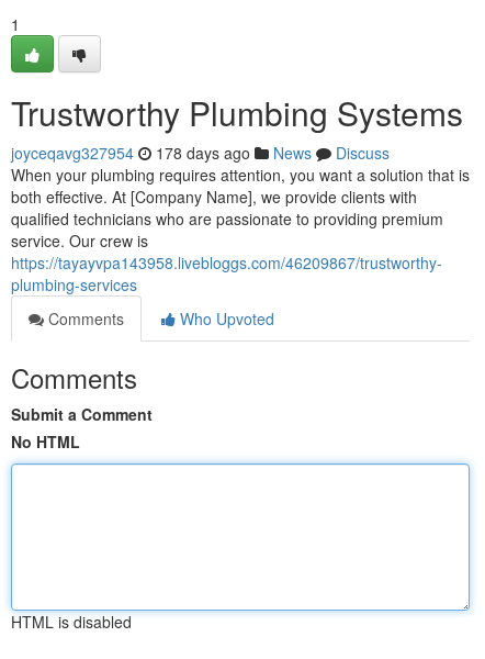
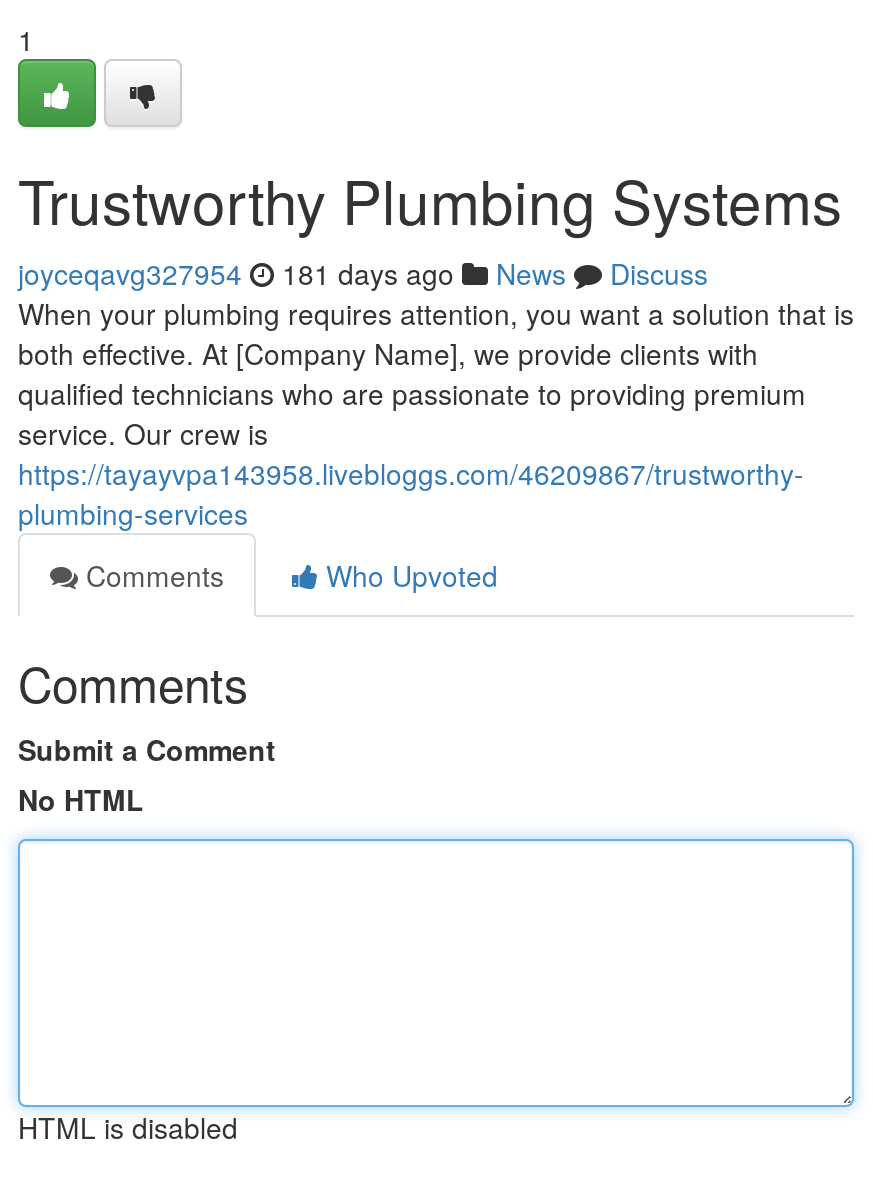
- joyceqavg327954 178 days ago News Discuss
+ joyceqavg327954 181 days ago News Discuss
